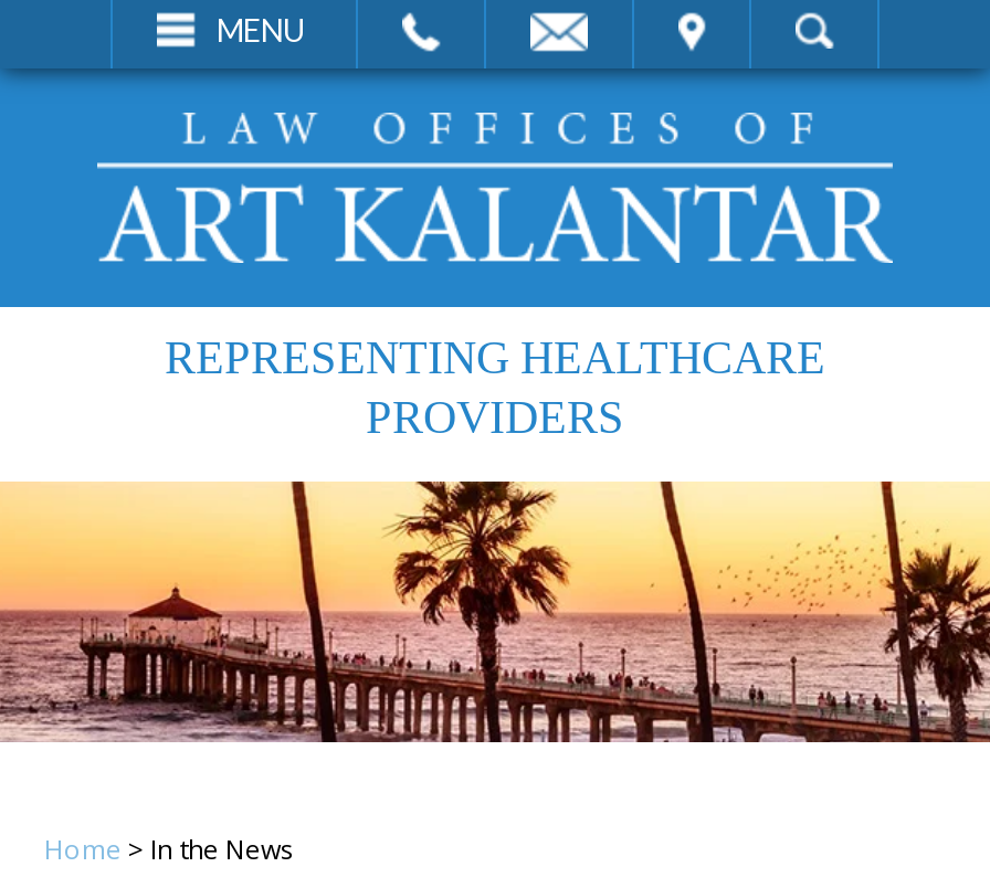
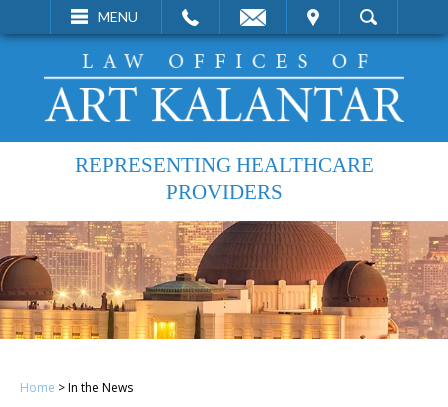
- [image]
+ [image]
